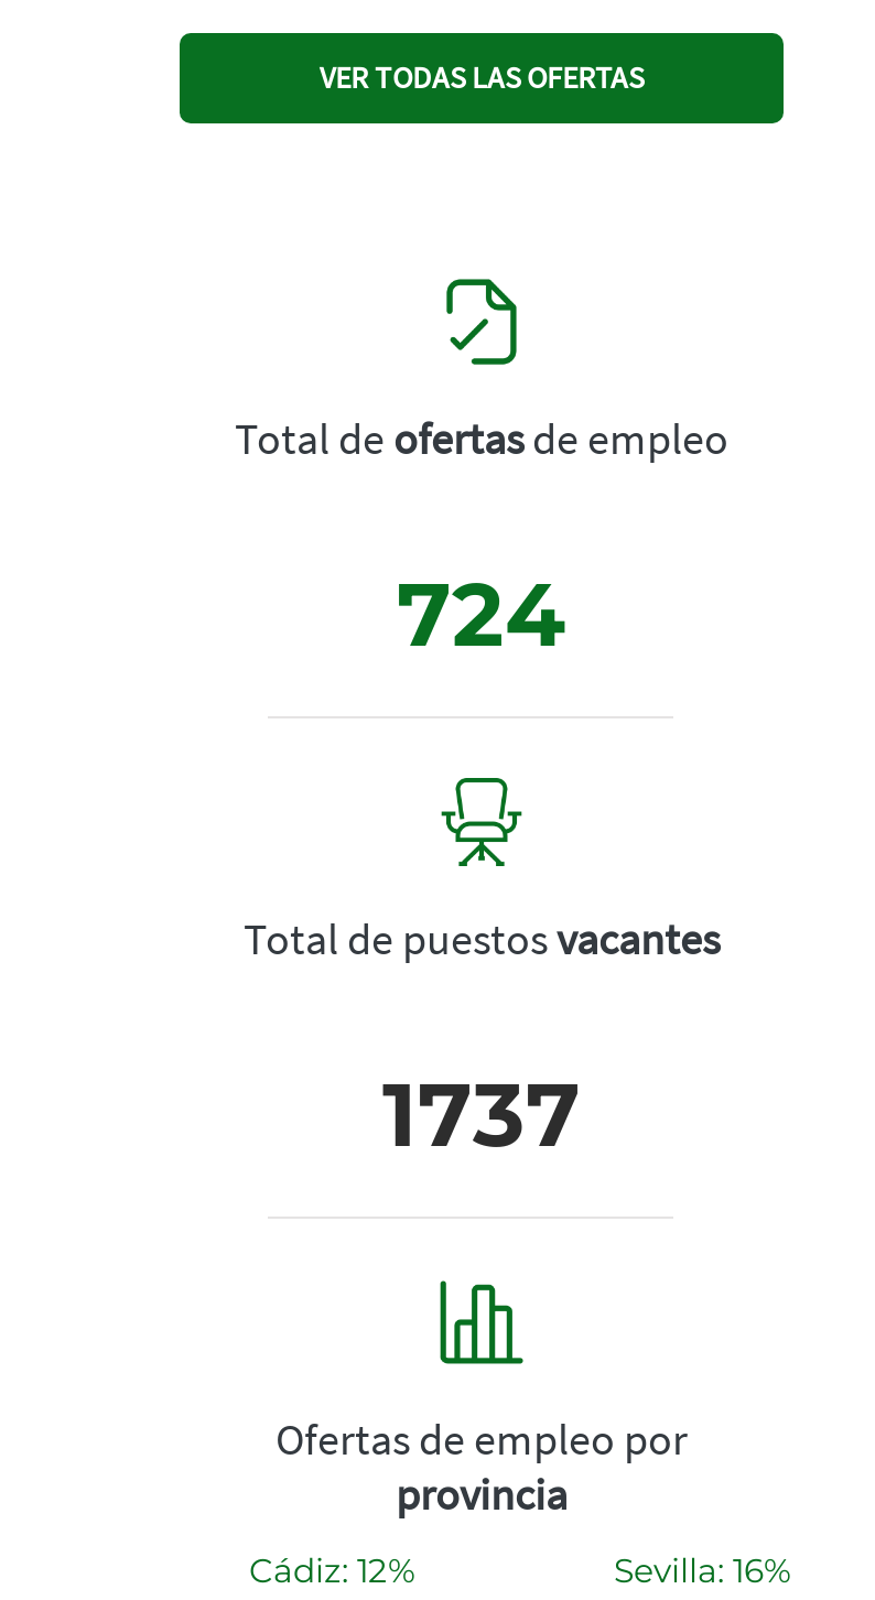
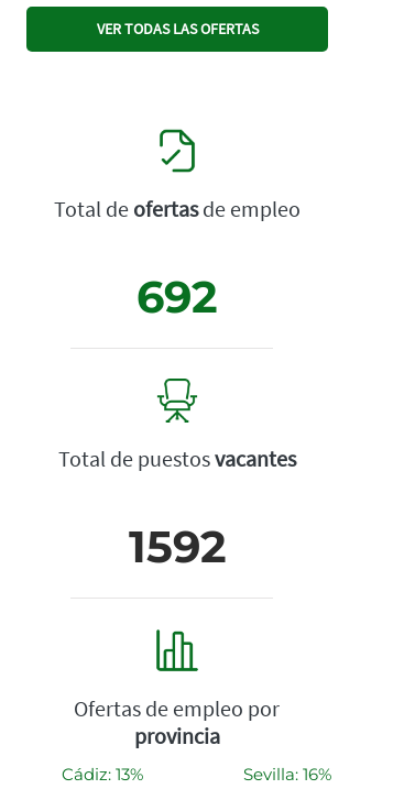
- 724
+ 692

- 1737
+ 1592

- Cádiz: 12%
+ Cádiz: 13%
